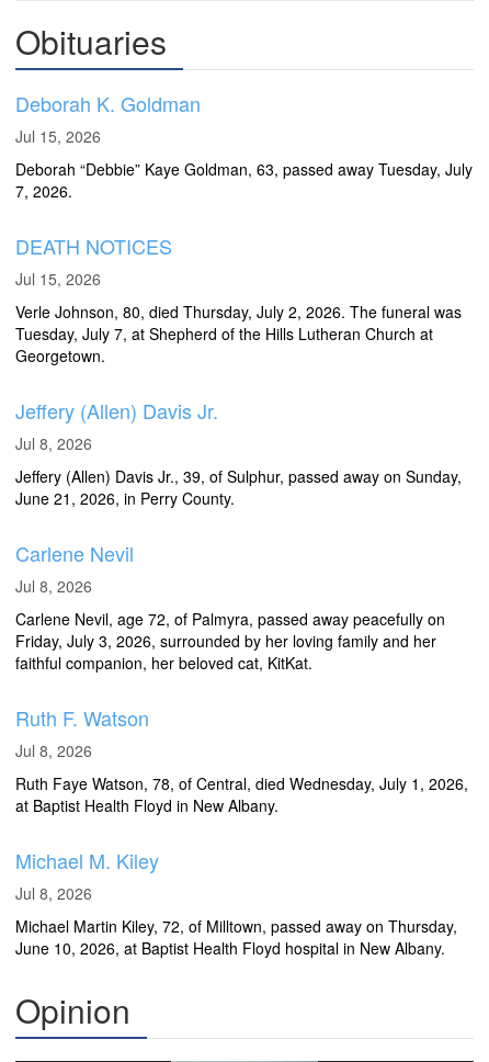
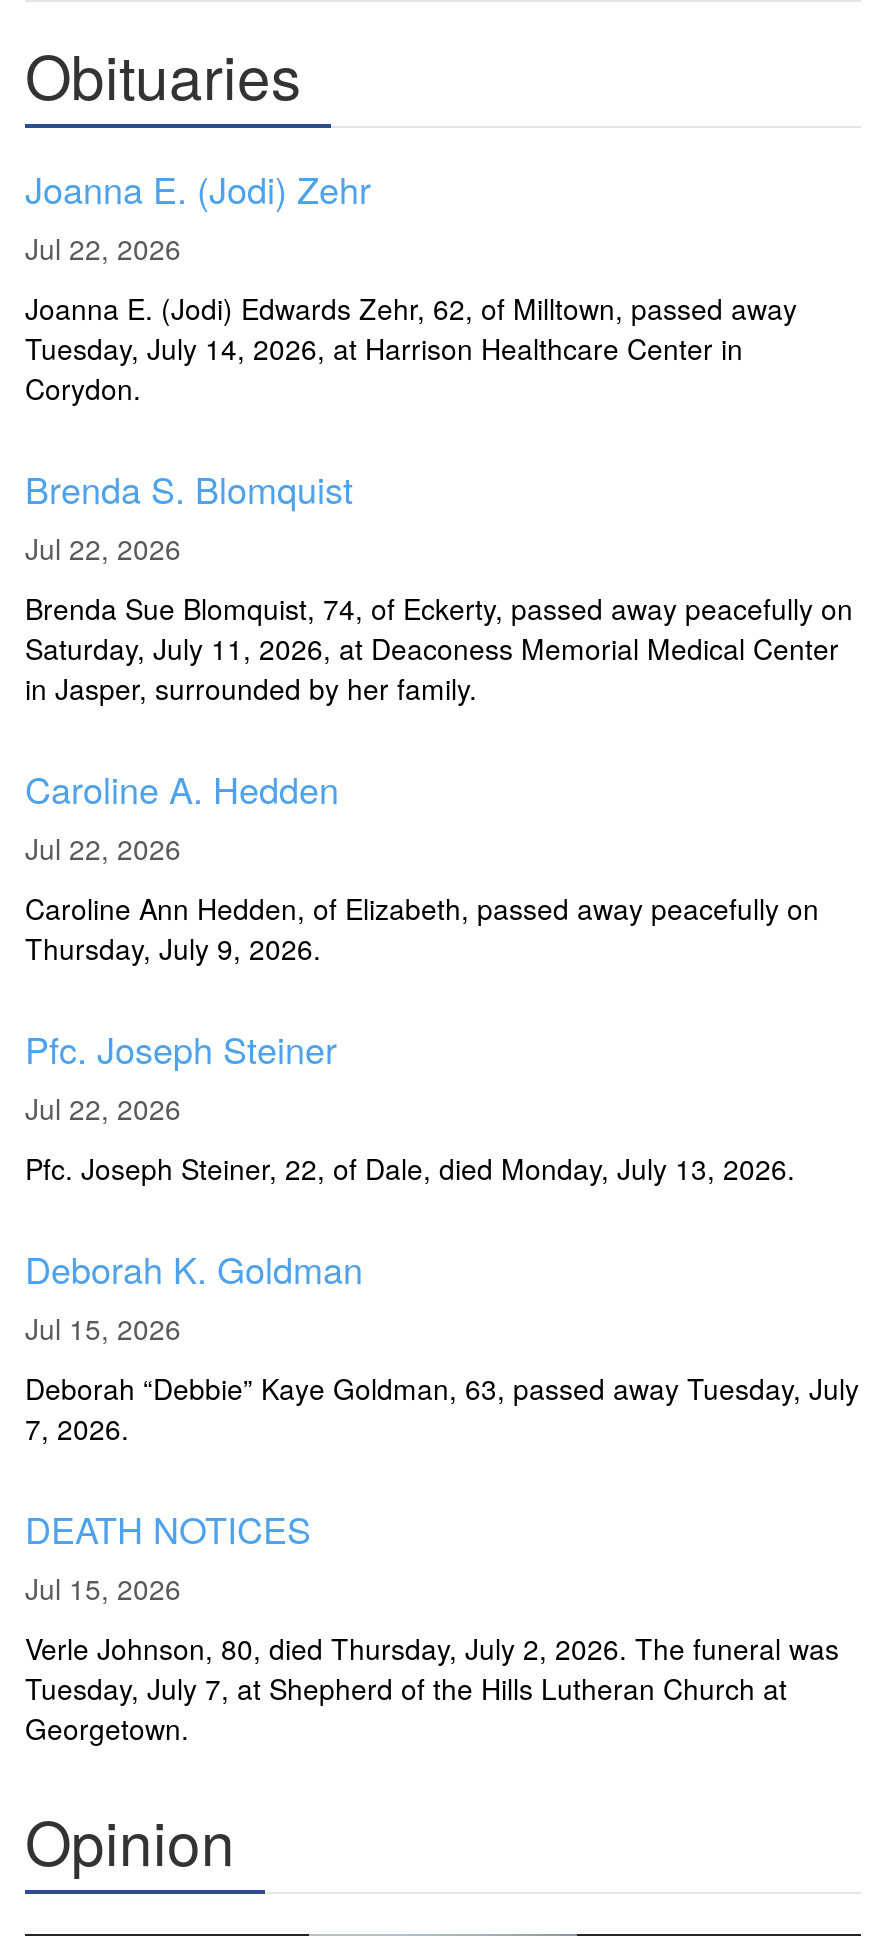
+ Joanna E. (Jodi) Zehr
+ Jul 22, 2026
+ Joanna E. (Jodi) Edwards Zehr, 62, of Milltown, passed away
+ Tuesday, July 14, 2026, at Harrison Healthcare Center in
+ Corydon.
+ Brenda S. Blomquist
+ Jul 22, 2026
+ Brenda Sue Blomquist, 74, of Eckerty, passed away peacefully on
+ Saturday, July 11, 2026, at Deaconess Memorial Medical Center
+ in Jasper, surrounded by her family.
+ Caroline A. Hedden
+ Jul 22, 2026
+ Caroline Ann Hedden, of Elizabeth, passed away peacefully on
+ Thursday, July 9, 2026.
+ Pfc. Joseph Steiner
+ Jul 22, 2026
+ Pfc. Joseph Steiner, 22, of Dale, died Monday, July 13, 2026.

moved down: Deborah K. Goldman | Jul 15, 2026 | Deborah “Debbie” Kaye Goldman, 63, passed away Tuesday, July | ... | Tuesday, July 7, at Shepherd of the Hills Lutheran Church at | Georgetown.

- Jeffery (Allen) Davis Jr.
- Jul 8, 2026
- Jeffery (Allen) Davis Jr., 39, of Sulphur, passed away on Sunday,
- June 21, 2026, in Perry County.
- Carlene Nevil
- Jul 8, 2026
- Carlene Nevil, age 72, of Palmyra, passed away peacefully on
- Friday, July 3, 2026, surrounded by her loving family and her
- faithful companion, her beloved cat, KitKat.
- Ruth F. Watson
- Jul 8, 2026
- Ruth Faye Watson, 78, of Central, died Wednesday, July 1, 2026,
- at Baptist Health Floyd in New Albany.
- Michael M. Kiley
- Jul 8, 2026
- Michael Martin Kiley, 72, of Milltown, passed away on Thursday,
- June 10, 2026, at Baptist Health Floyd hospital in New Albany.
